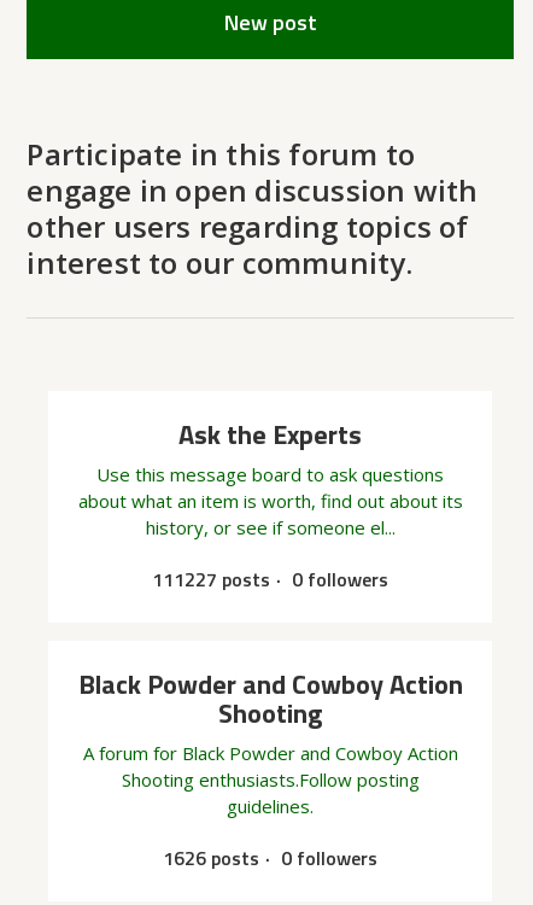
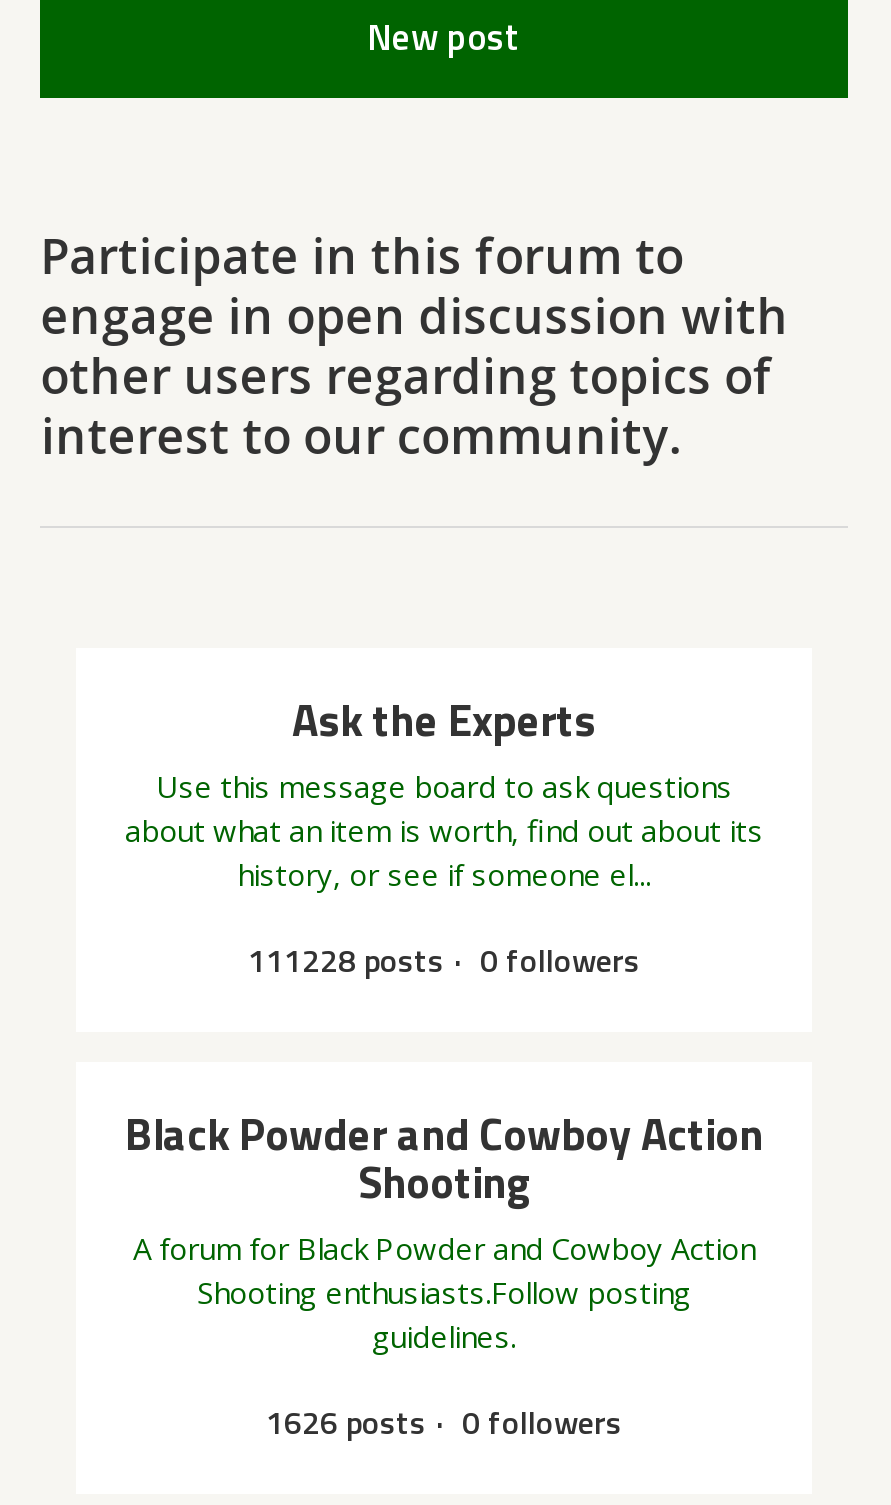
- 111227 posts 0 followers
+ 111228 posts 0 followers
